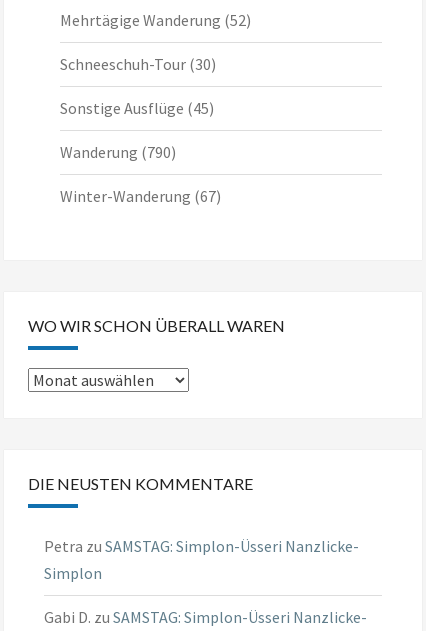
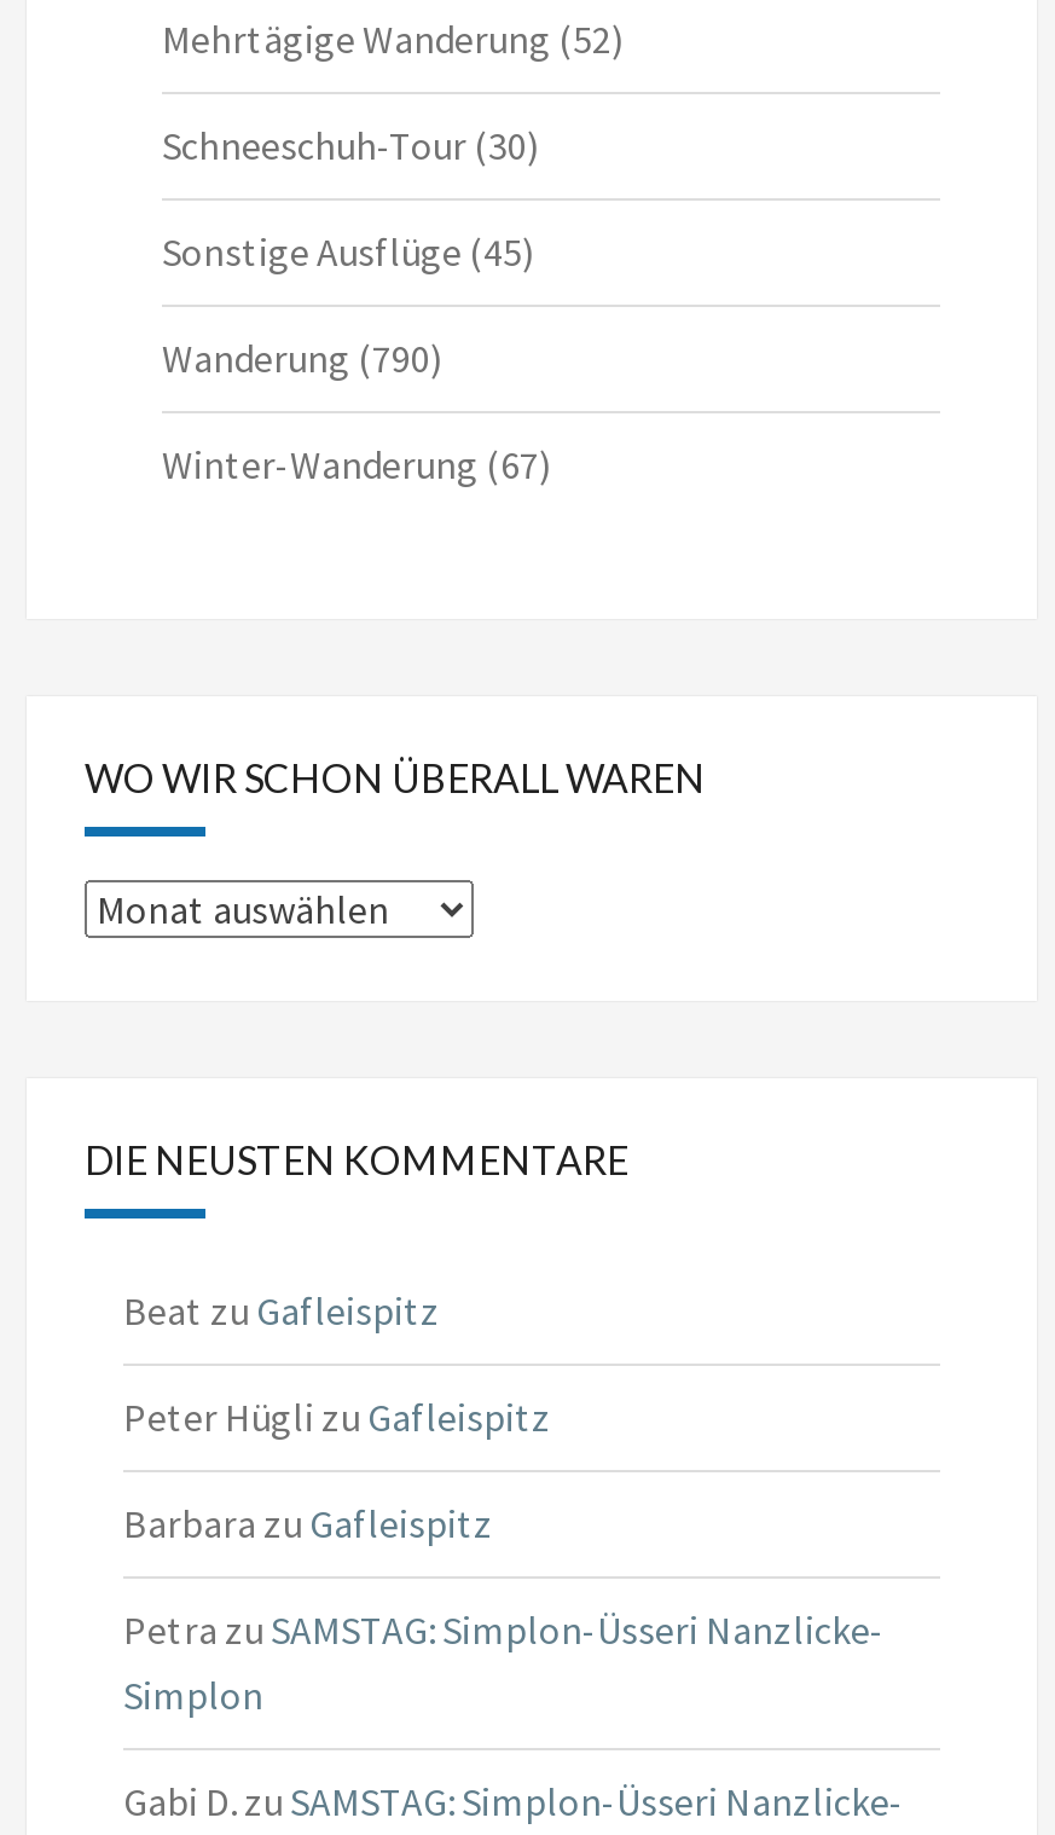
+ Beat zu Gafleispitz
+ Peter Hügli zu Gafleispitz
+ Barbara zu Gafleispitz
